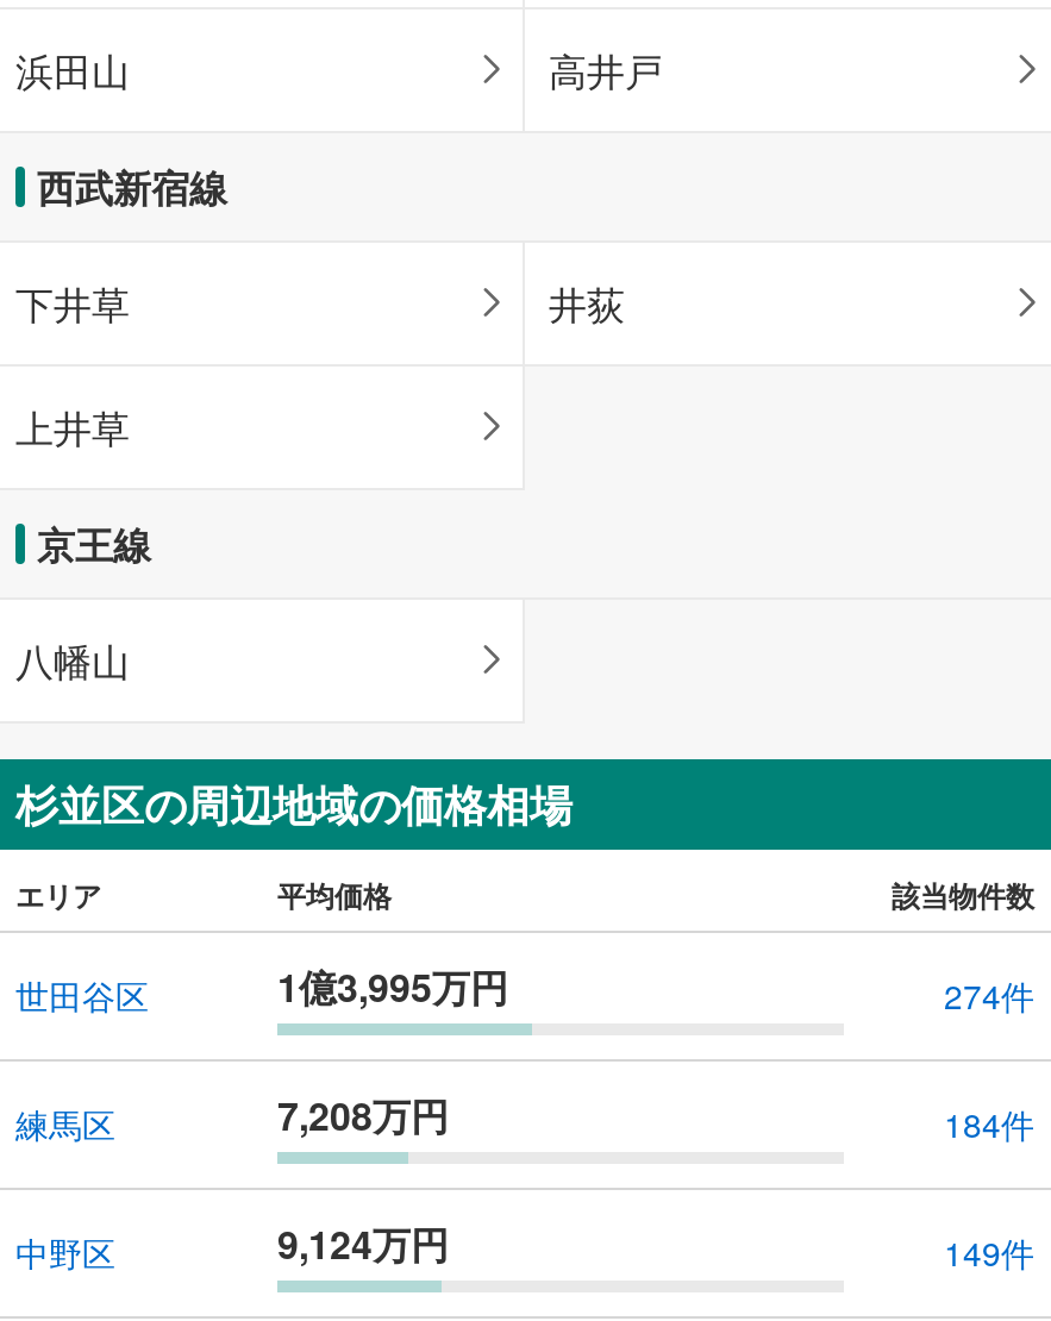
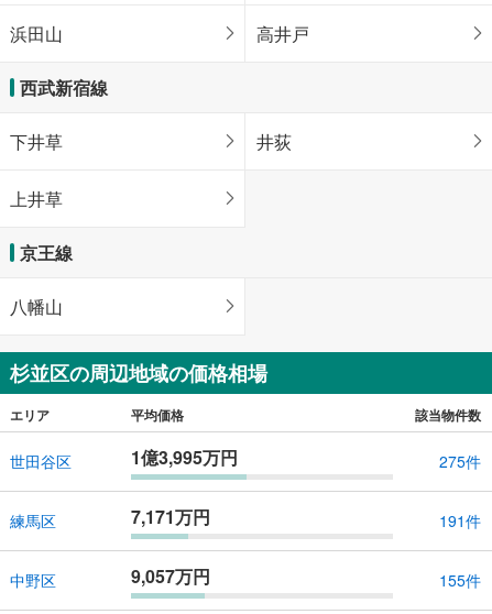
- 274件
+ 275件

- 7,208万円
+ 7,171万円

- 184件
+ 191件

- 9,124万円
+ 9,057万円

- 149件
+ 155件
